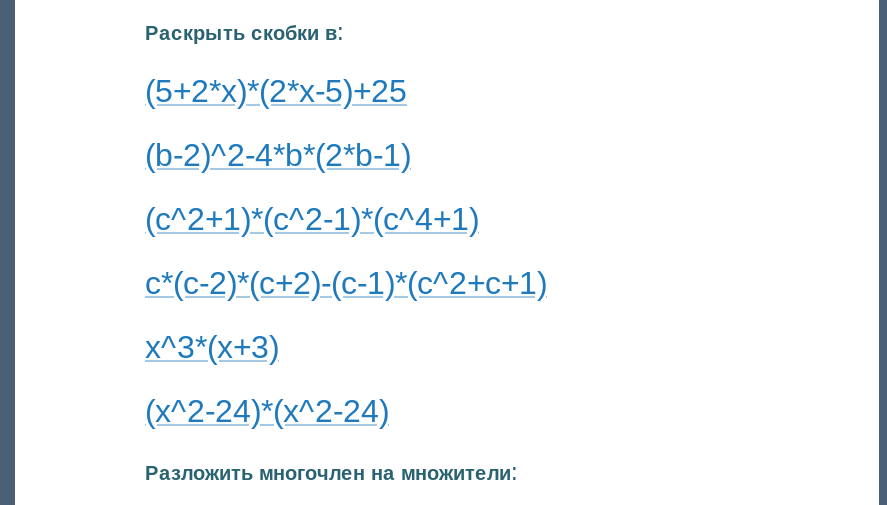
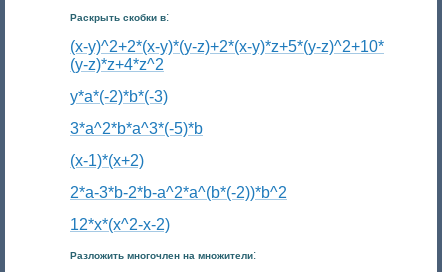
- (5+2*x)*(2*x-5)+25
+ (x-y)^2+2*(x-y)*(y-z)+2*(x-y)*z+5*(y-z)^2+10*
+ (y-z)*z+4*z^2

- (b-2)^2-4*b*(2*b-1)
+ y*a*(-2)*b*(-3)

- (c^2+1)*(c^2-1)*(c^4+1)
+ 3*a^2*b*a^3*(-5)*b

- c*(c-2)*(c+2)-(c-1)*(c^2+c+1)
+ (x-1)*(x+2)

- x^3*(x+3)
+ 2*a-3*b-2*b-a^2*a^(b*(-2))*b^2

- (x^2-24)*(x^2-24)
+ 12*x*(x^2-x-2)
